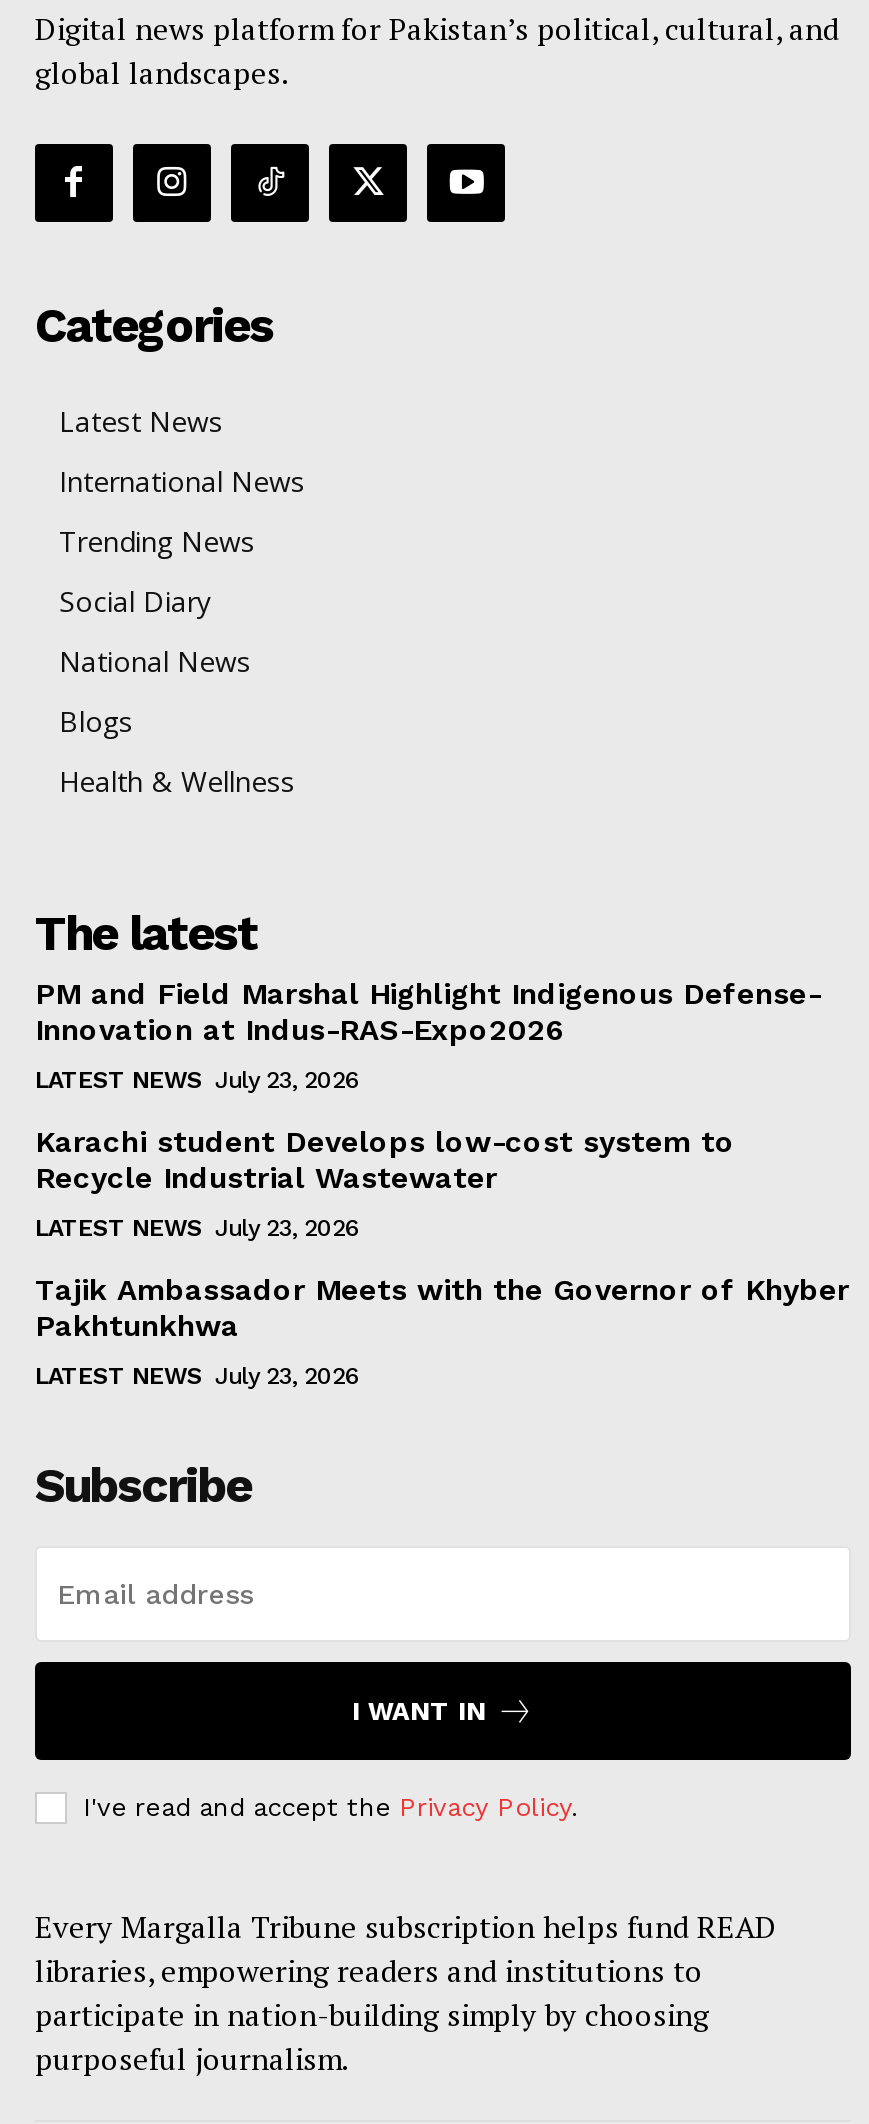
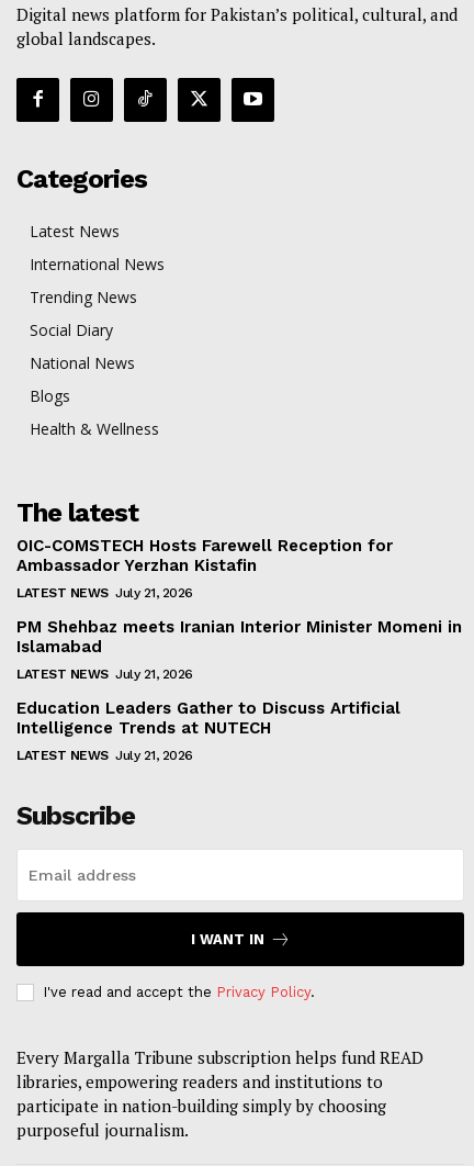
- PM and Field Marshal Highlight Indigenous Defense-
- Innovation at Indus-RAS-Expo2026
+ OIC-COMSTECH Hosts Farewell Reception for
+ Ambassador Yerzhan Kistafin

- LATEST NEWS July 23, 2026
+ LATEST NEWS July 21, 2026

- Karachi student Develops low-cost system to
- Recycle Industrial Wastewater
+ PM Shehbaz meets Iranian Interior Minister Momeni in
+ Islamabad

- LATEST NEWS July 23, 2026
+ LATEST NEWS July 21, 2026

- Tajik Ambassador Meets with the Governor of Khyber
- Pakhtunkhwa
+ Education Leaders Gather to Discuss Artificial
+ Intelligence Trends at NUTECH

- LATEST NEWS July 23, 2026
+ LATEST NEWS July 21, 2026
